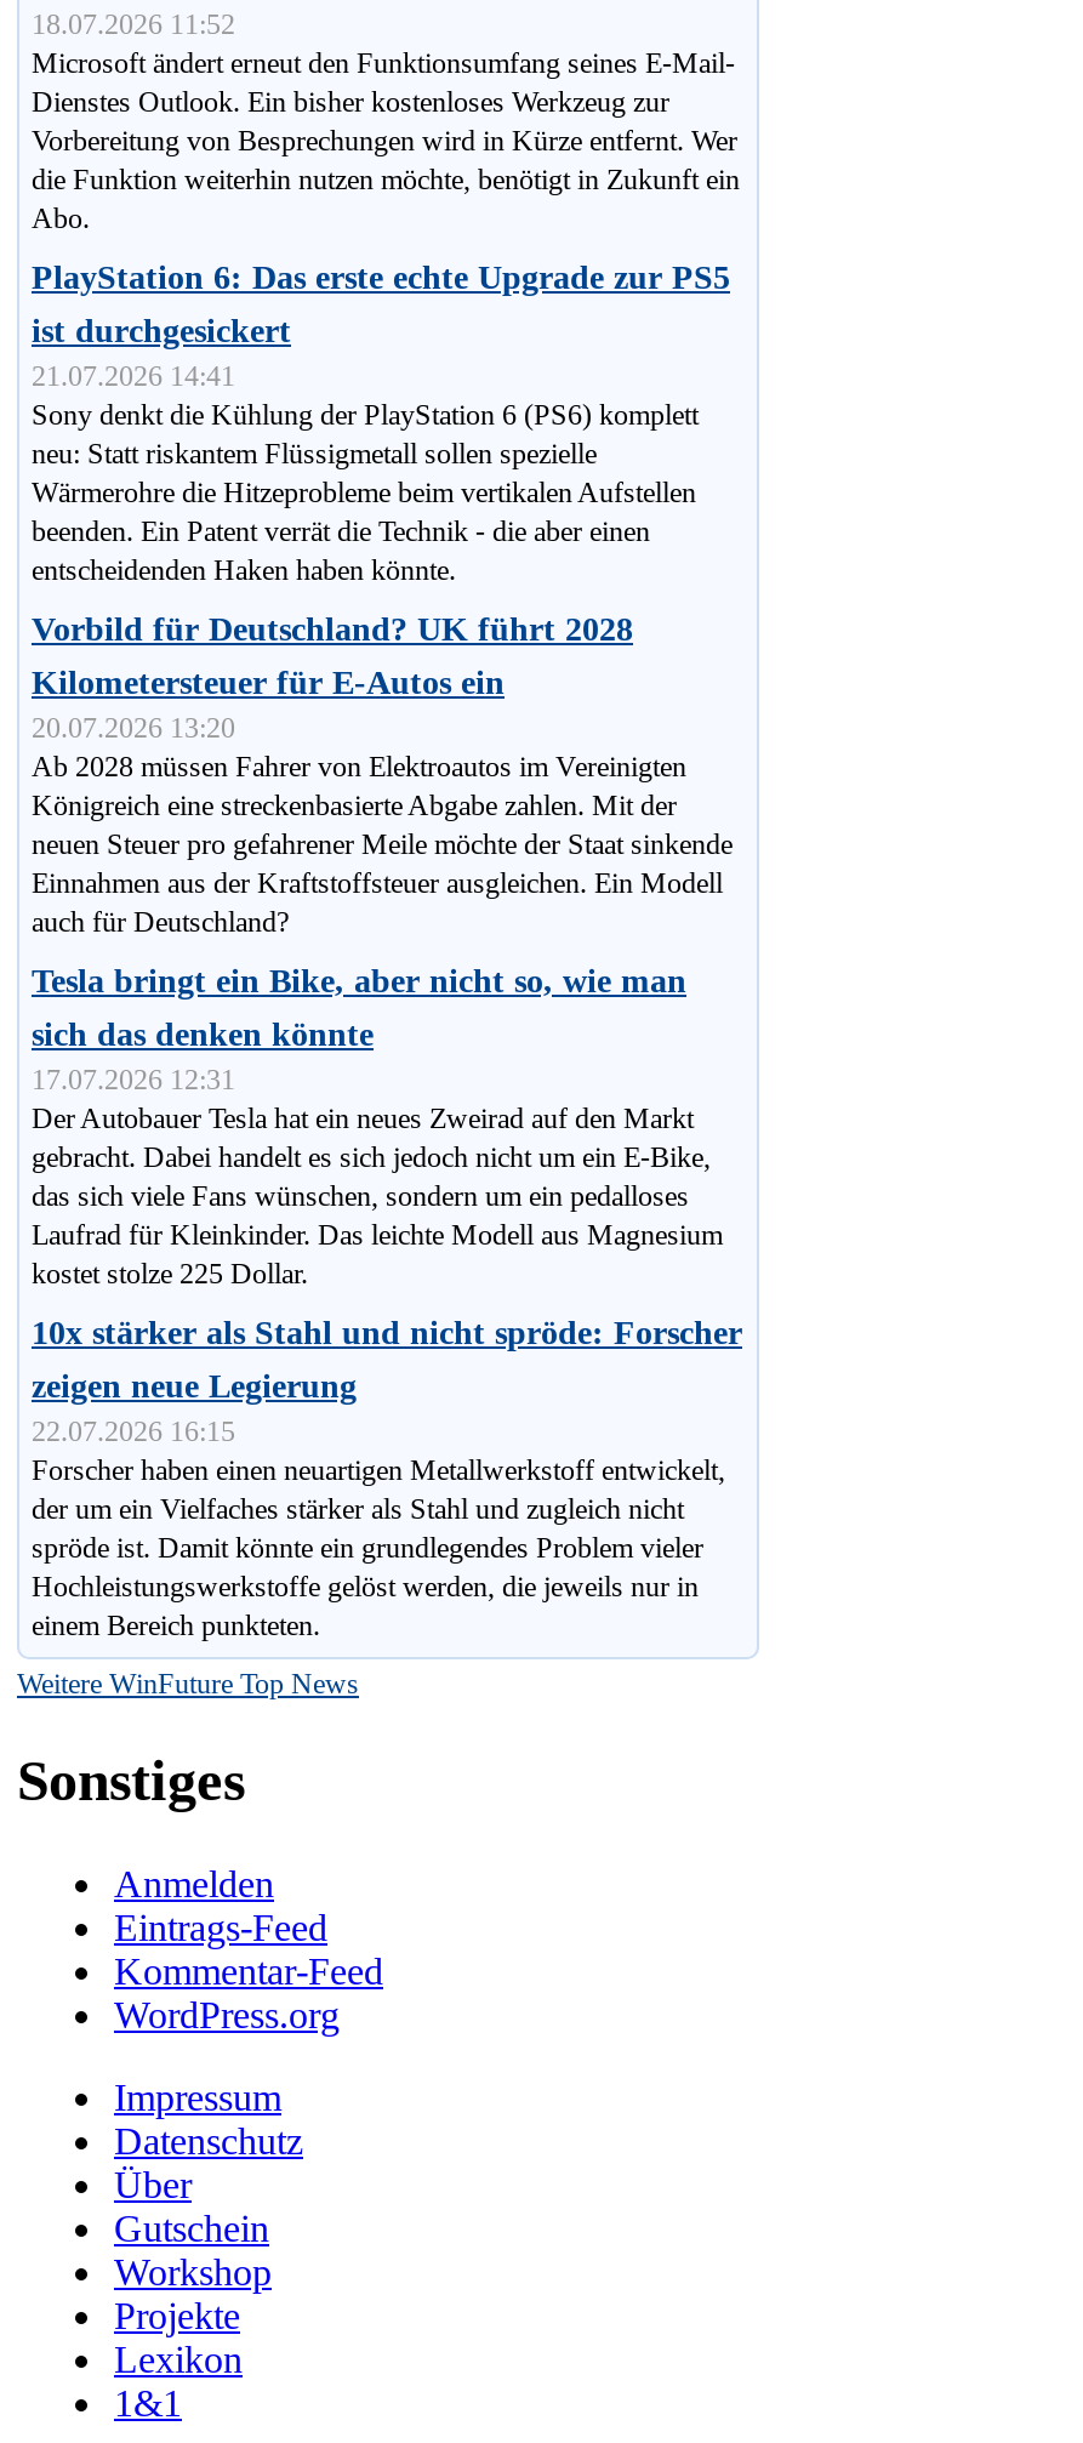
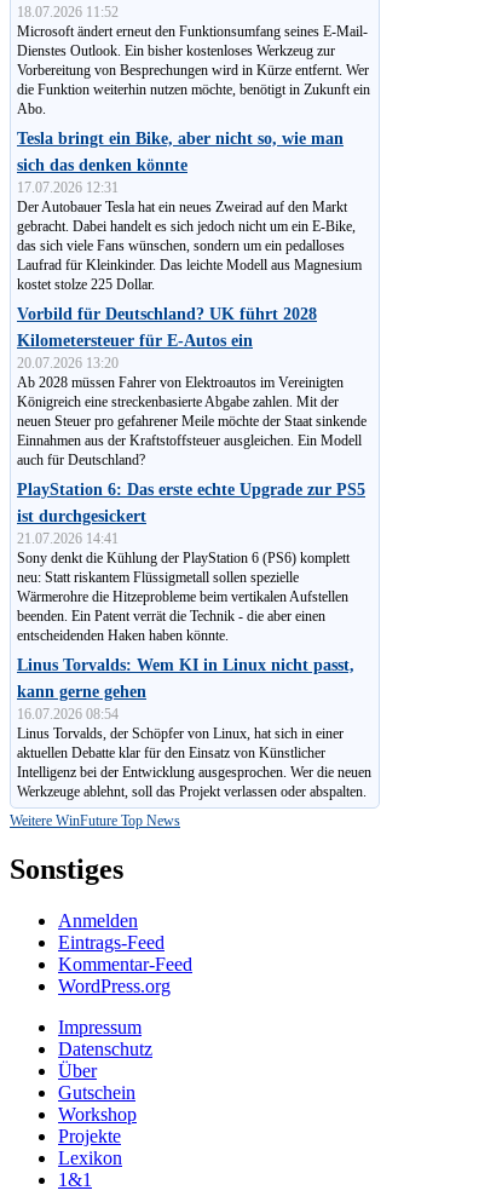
moved down: Vorbild für Deutschland? UK führt 2028 | Kilometersteuer für E-Autos ein | 20.07.2026 13:20 | ... | beenden. Ein Patent verrät die Technik - die aber einen | entscheidenden Haken haben könnte.

moved up: Tesla bringt ein Bike, aber nicht so, wie man | sich das denken könnte | 17.07.2026 12:31 | Der Autobauer Tesla hat ein neues Zweirad auf den Markt | gebracht. Dabei handelt es sich jedoch nicht um ein E-Bike, | das sich viele Fans wünschen, sondern um ein pedalloses | Laufrad für Kleinkinder. Das leichte Modell aus Magnesium | kostet stolze 225 Dollar.

- 10x stärker als Stahl und nicht spröde: Forscher
- zeigen neue Legierung
- 22.07.2026 16:15
- Forscher haben einen neuartigen Metallwerkstoff entwickelt,
- der um ein Vielfaches stärker als Stahl und zugleich nicht
- spröde ist. Damit könnte ein grundlegendes Problem vieler
- Hochleistungswerkstoffe gelöst werden, die jeweils nur in
- einem Bereich punkteten.
+ Linus Torvalds: Wem KI in Linux nicht passt,
+ kann gerne gehen
+ 16.07.2026 08:54
+ Linus Torvalds, der Schöpfer von Linux, hat sich in einer
+ aktuellen Debatte klar für den Einsatz von Künstlicher
+ Intelligenz bei der Entwicklung ausgesprochen. Wer die neuen
+ Werkzeuge ablehnt, soll das Projekt verlassen oder abspalten.
